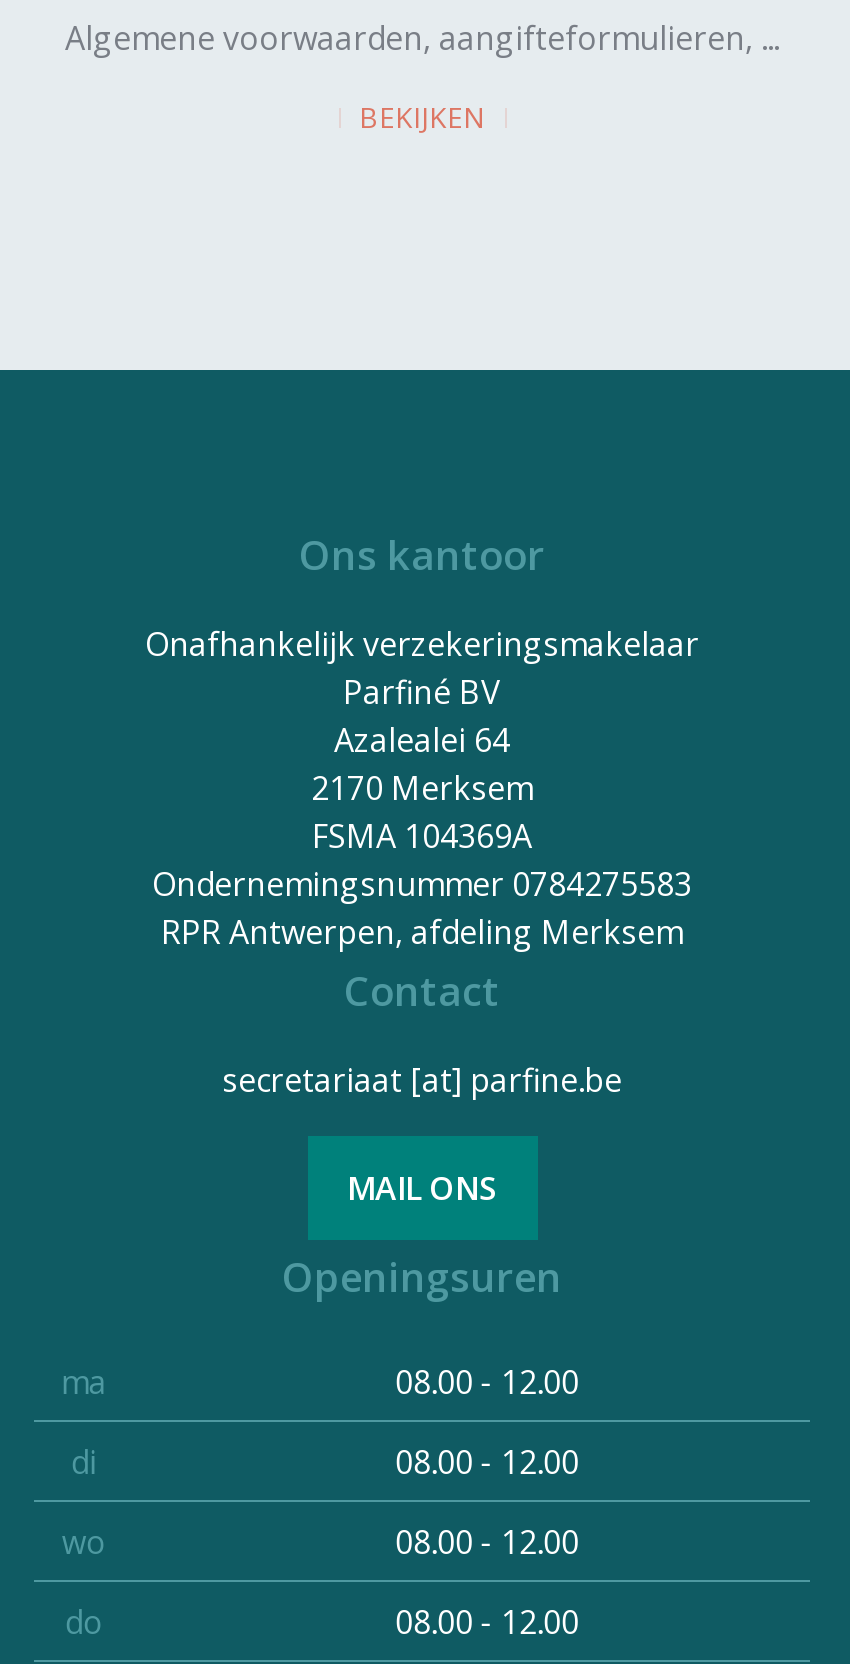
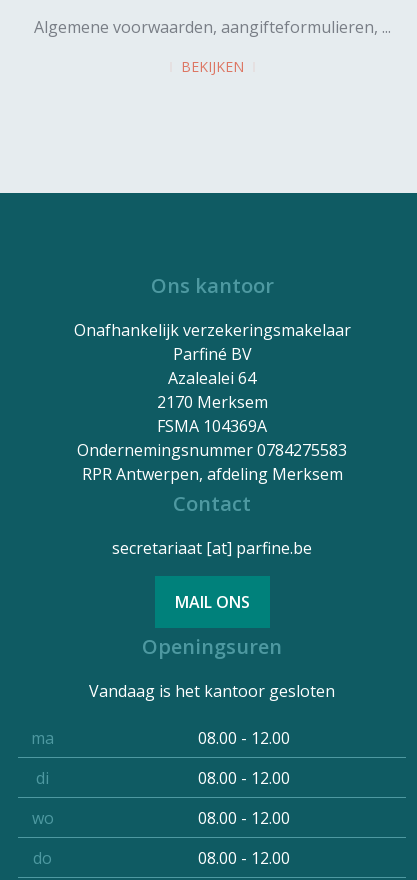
+ Vandaag is het kantoor gesloten
